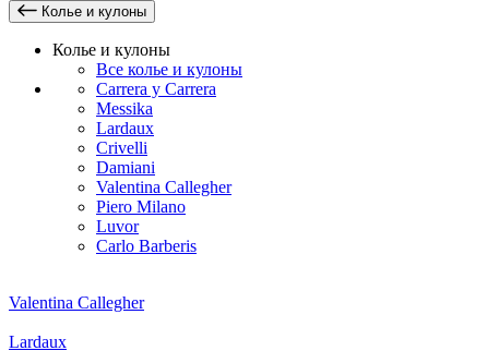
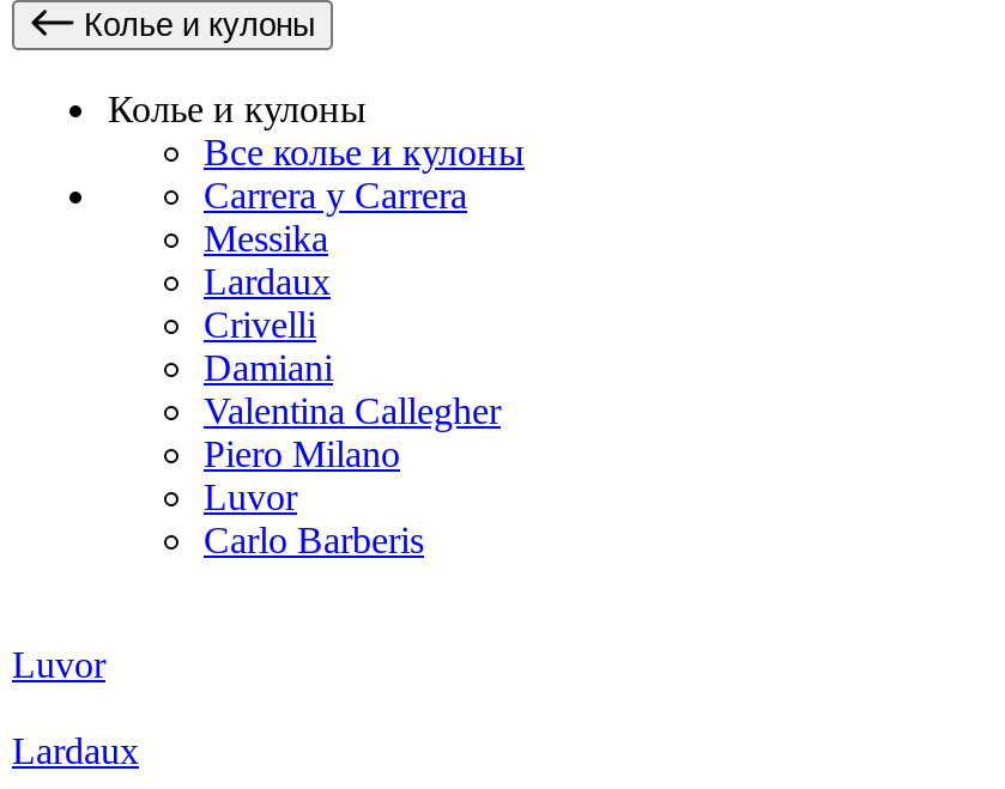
- Valentina Callegher
+ Luvor
